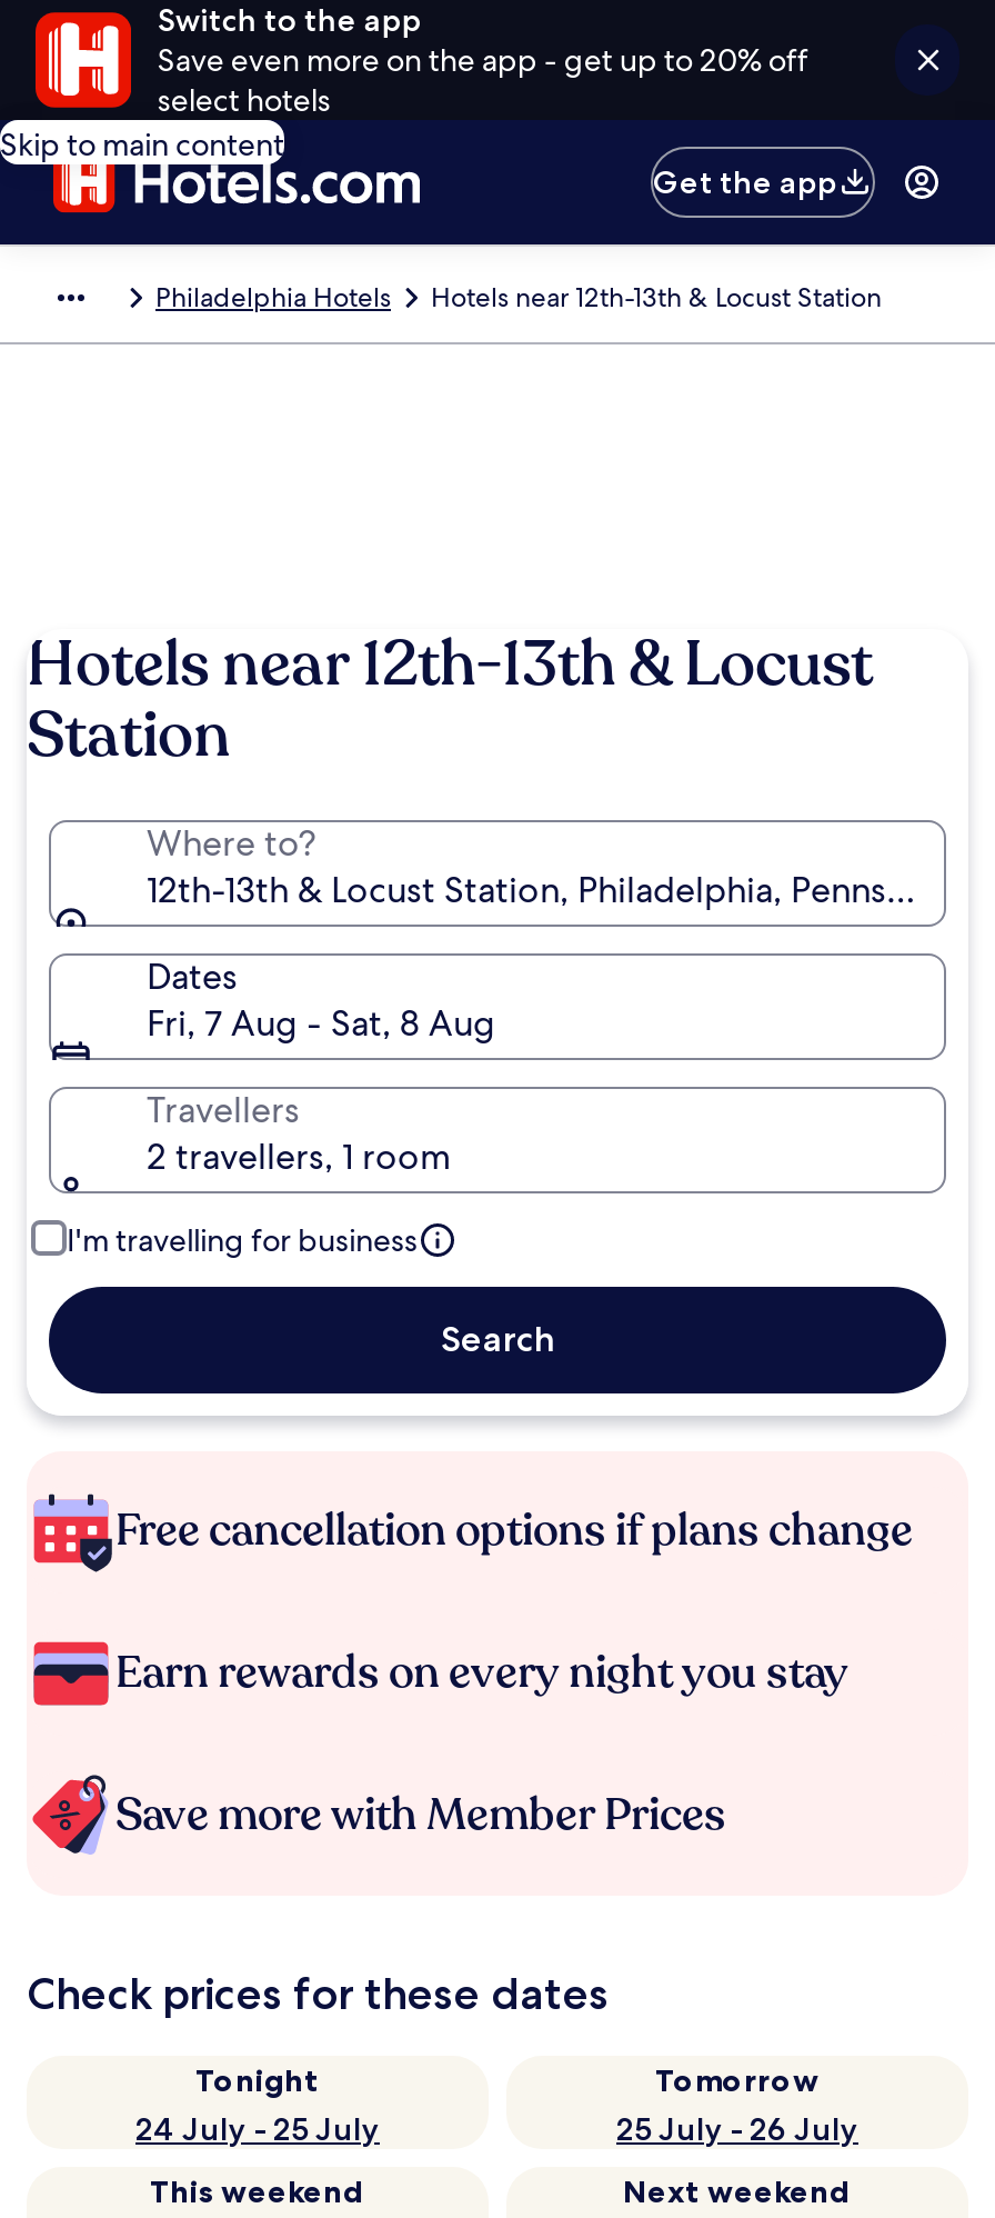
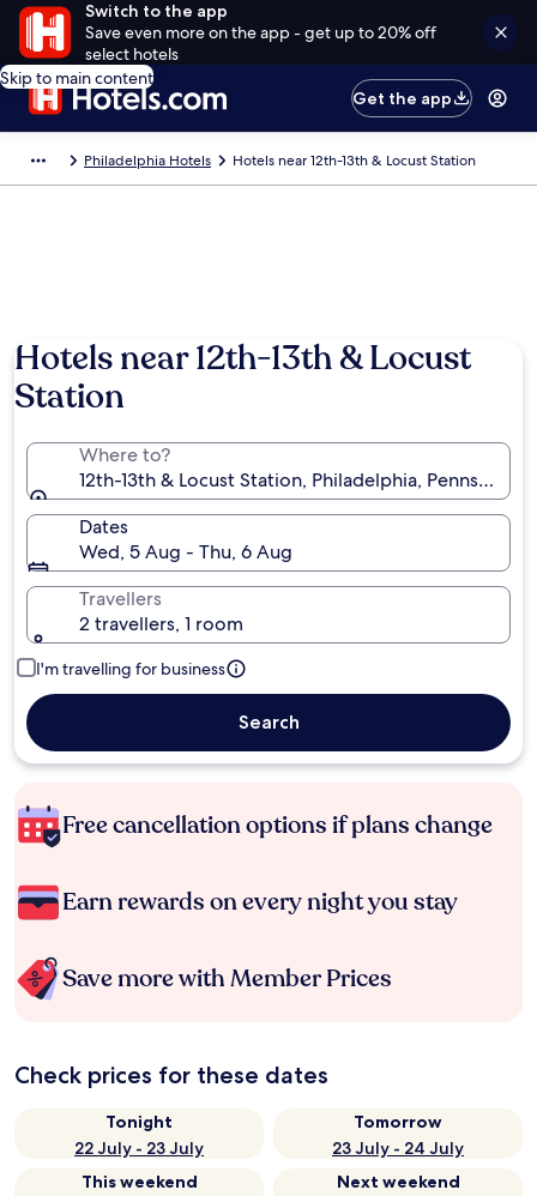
- Fri, 7 Aug - Sat, 8 Aug
+ Wed, 5 Aug - Thu, 6 Aug

- 24 July - 25 July
+ 22 July - 23 July

- 25 July - 26 July
+ 23 July - 24 July
